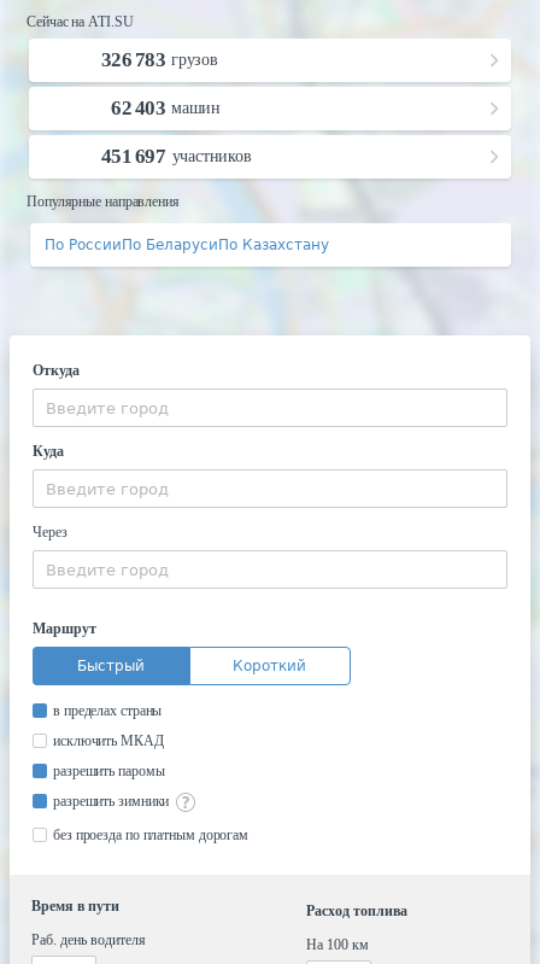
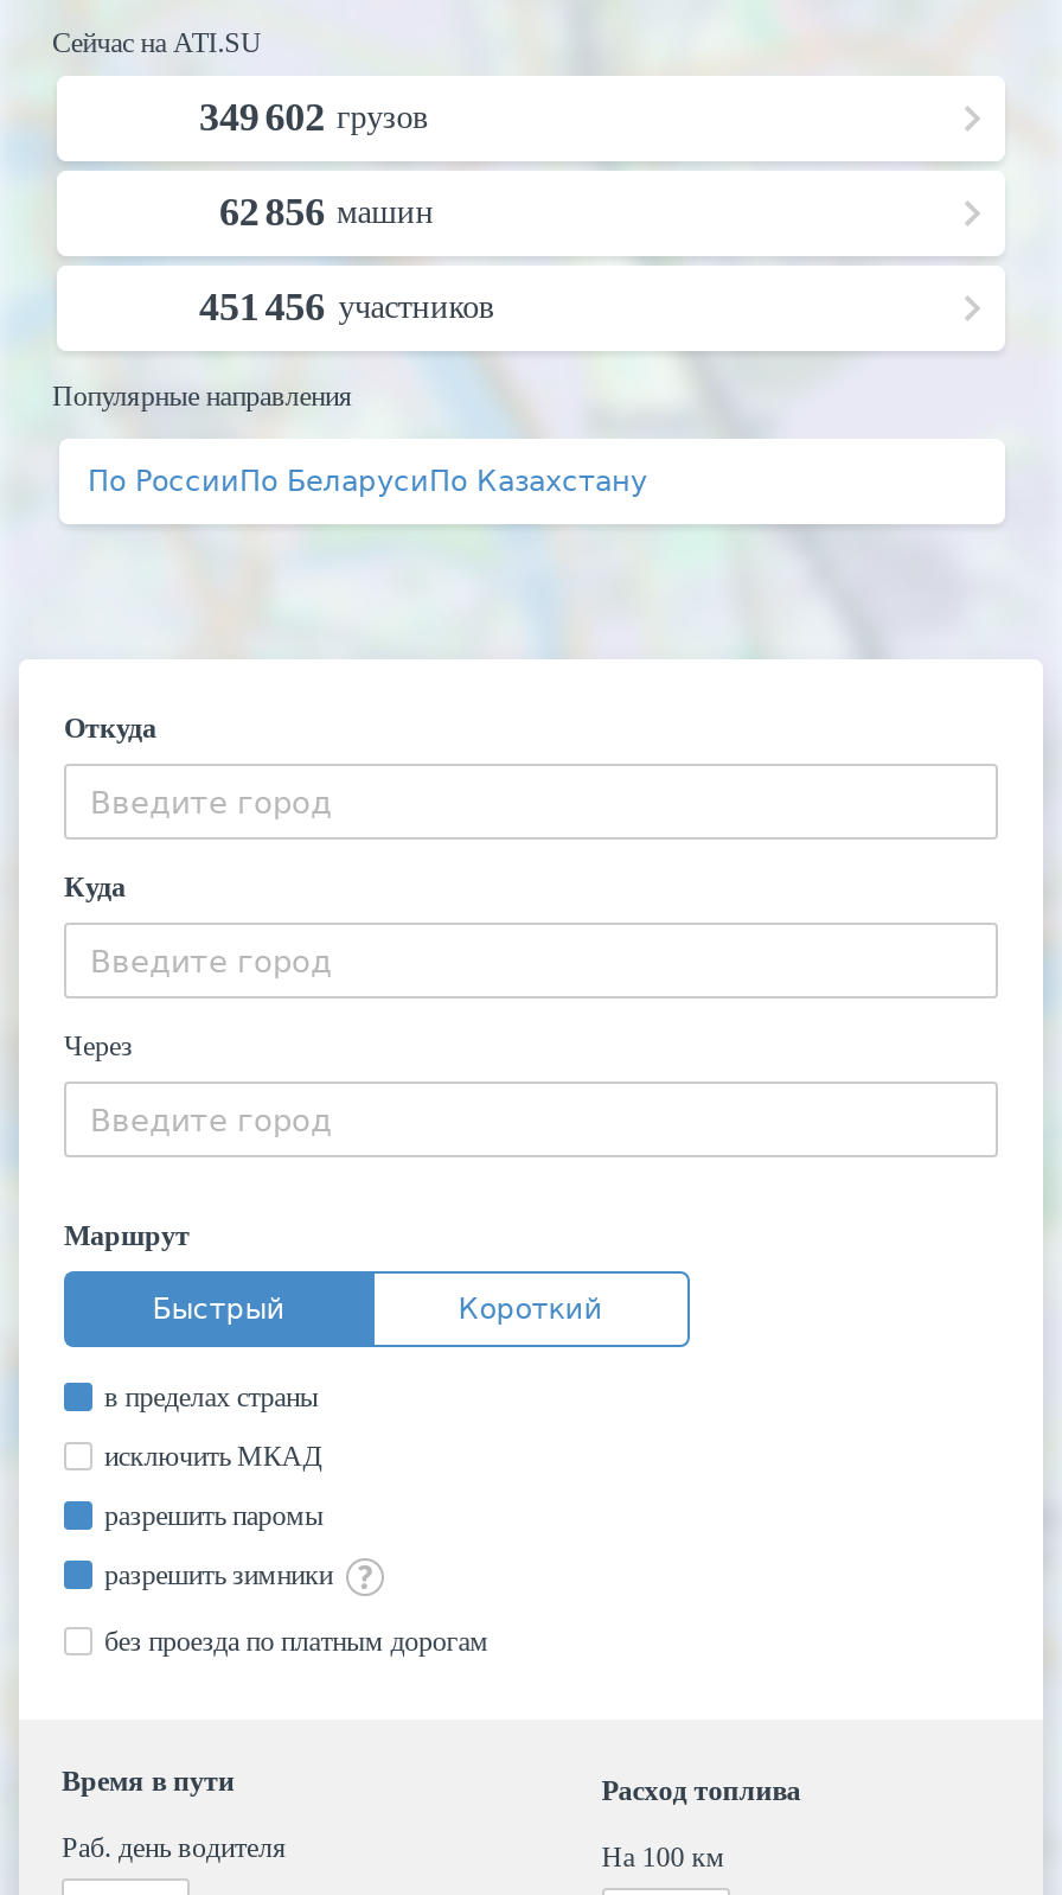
- 326 783 грузов
+ 349 602 грузов

- 62 403 машин
+ 62 856 машин

- 451 697 участников
+ 451 456 участников
